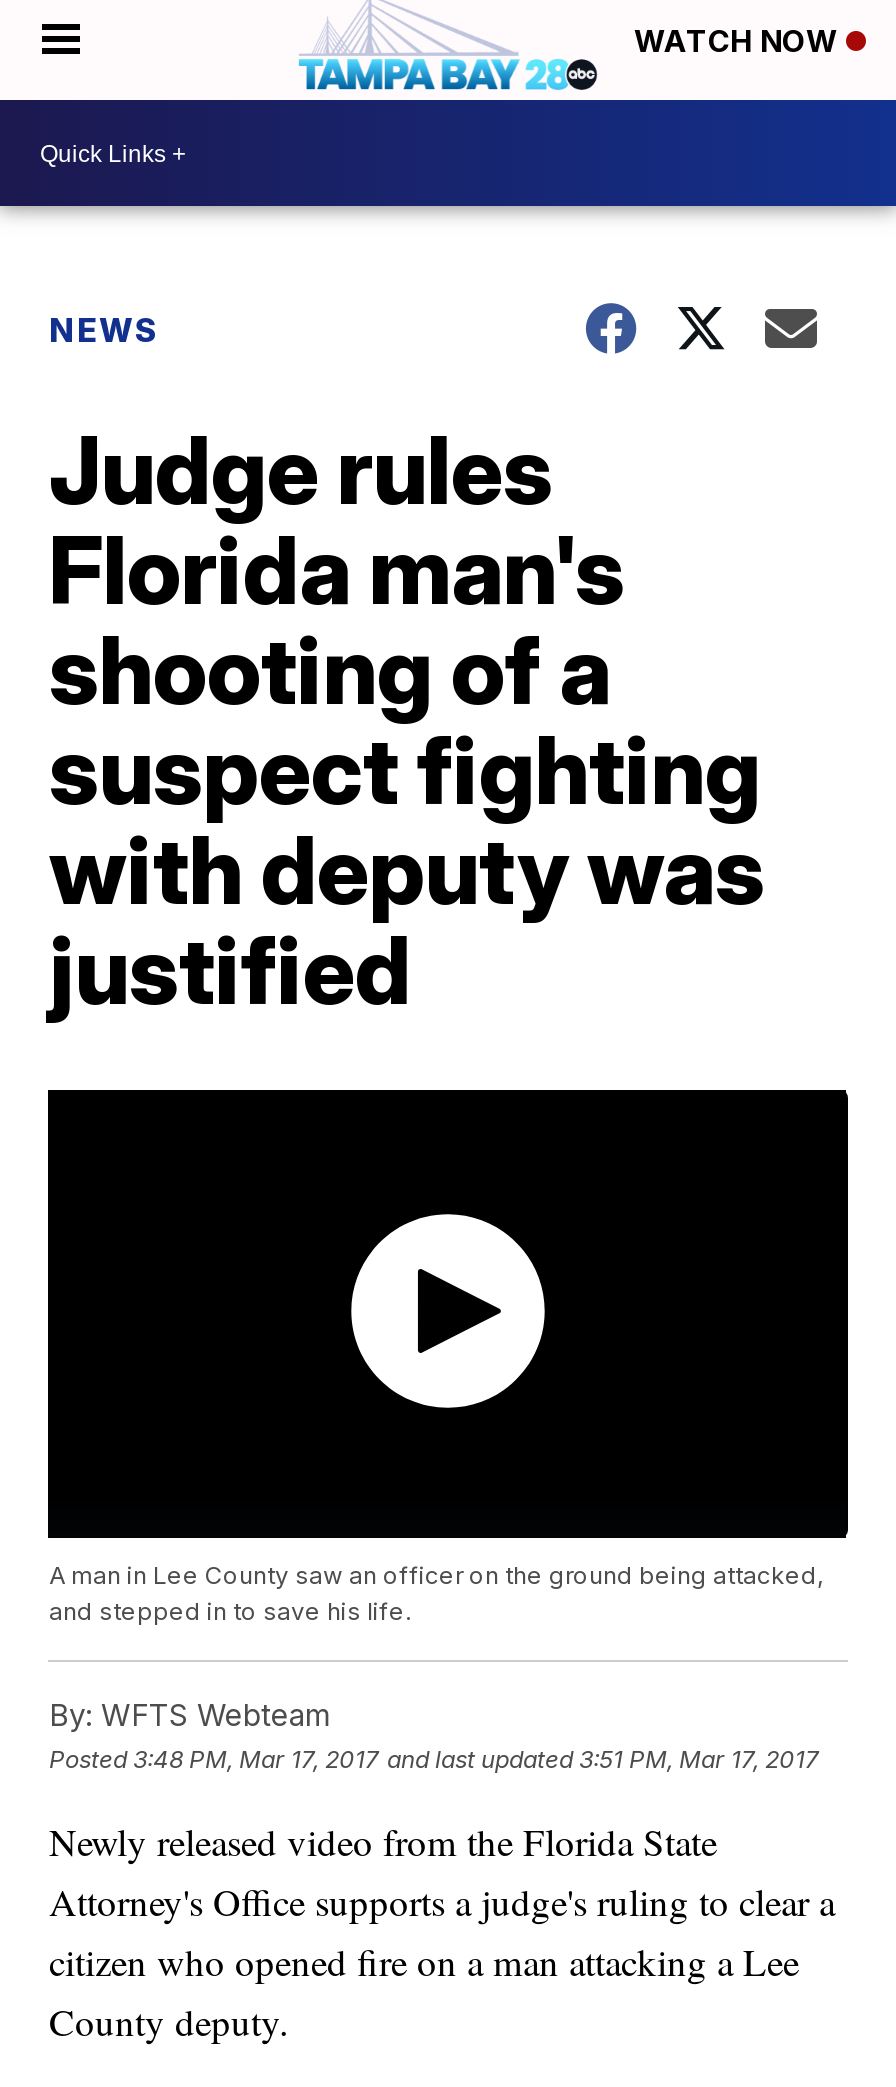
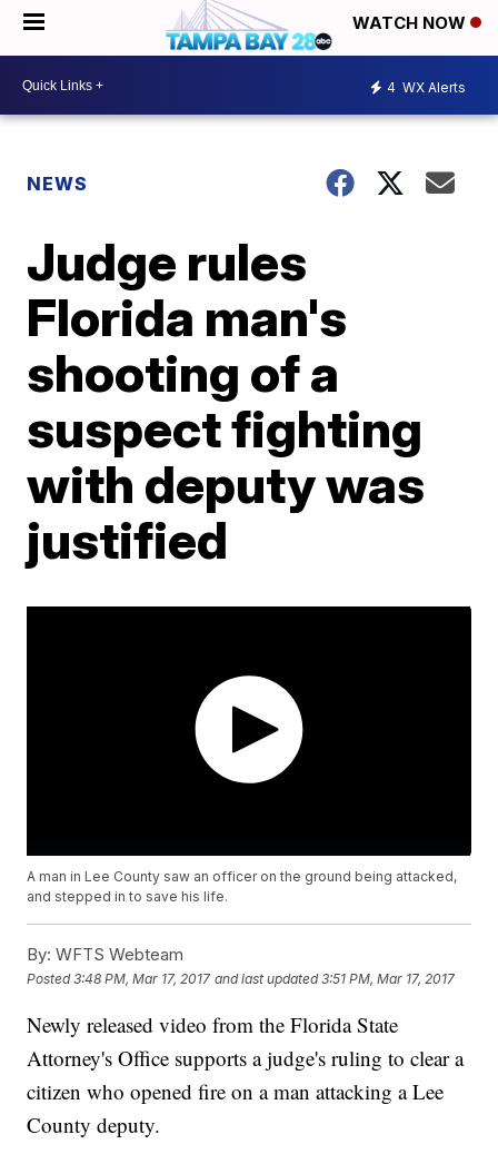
+ 4 WX Alerts
